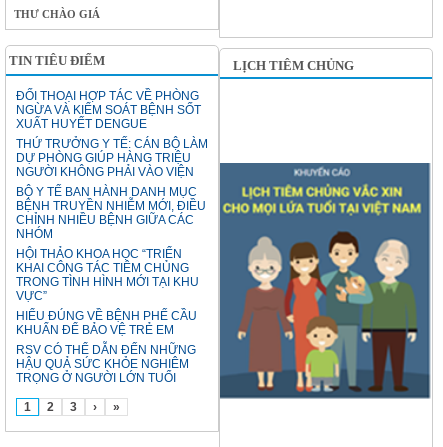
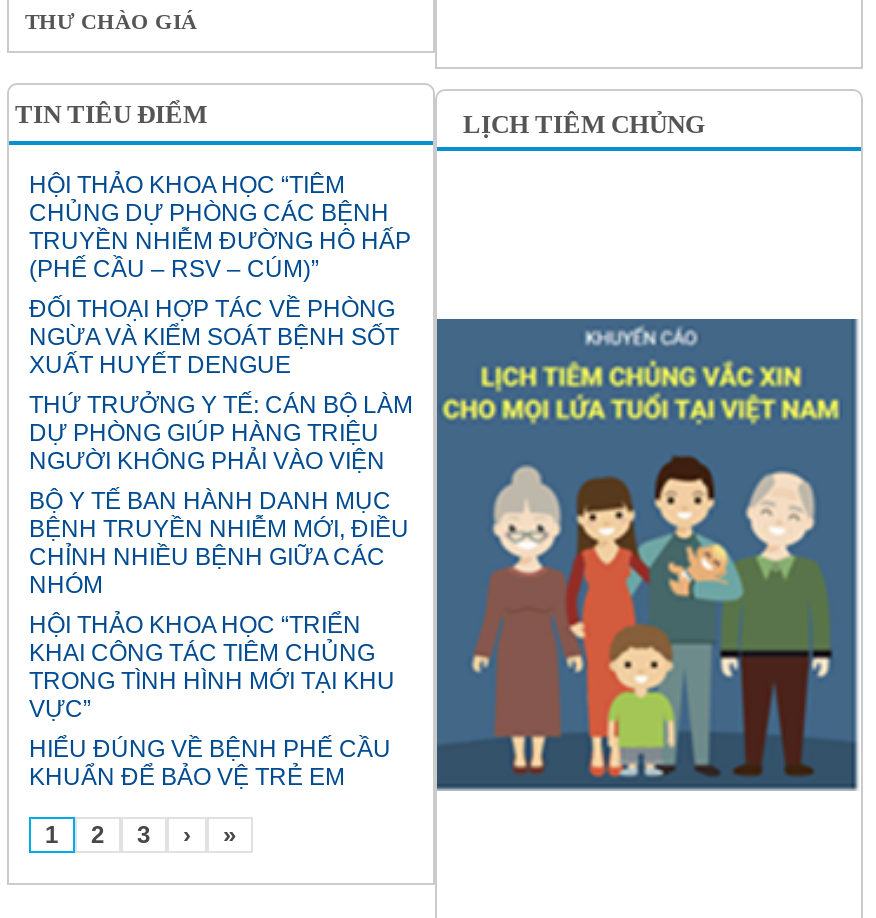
+ HỘI THẢO KHOA HỌC “TIÊM
+ CHỦNG DỰ PHÒNG CÁC BỆNH
+ TRUYỀN NHIỄM ĐƯỜNG HÔ HẤP
+ (PHẾ CẦU – RSV – CÚM)”

moved down: ĐỐI THOẠI HỢP TÁC VỀ PHÒNG | NGỪA VÀ KIỂM SOÁT BỆNH SỐT | XUẤT HUYẾT DENGUE | ... | HIỂU ĐÚNG VỀ BỆNH PHẾ CẦU | KHUẨN ĐỂ BẢO VỆ TRẺ EM

- [image]
+ [image]

- RSV CÓ THỂ DẪN ĐẾN NHỮNG
- HẬU QUẢ SỨC KHỎE NGHIÊM
- TRỌNG Ở NGƯỜI LỚN TUỔI
